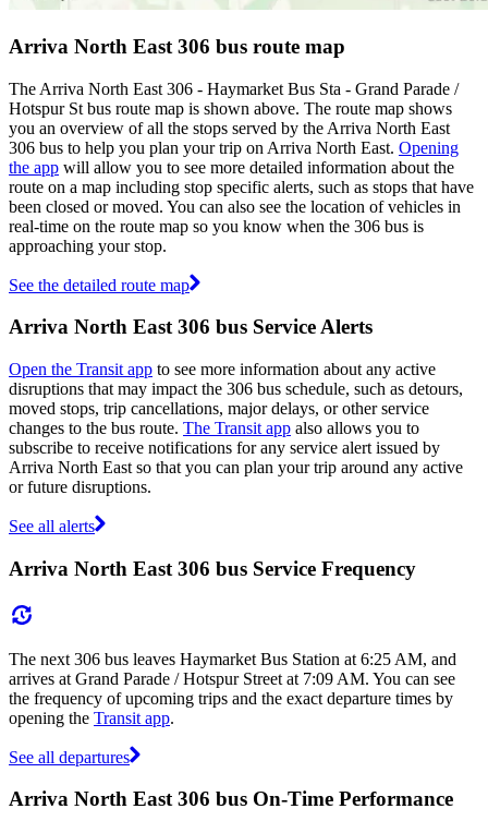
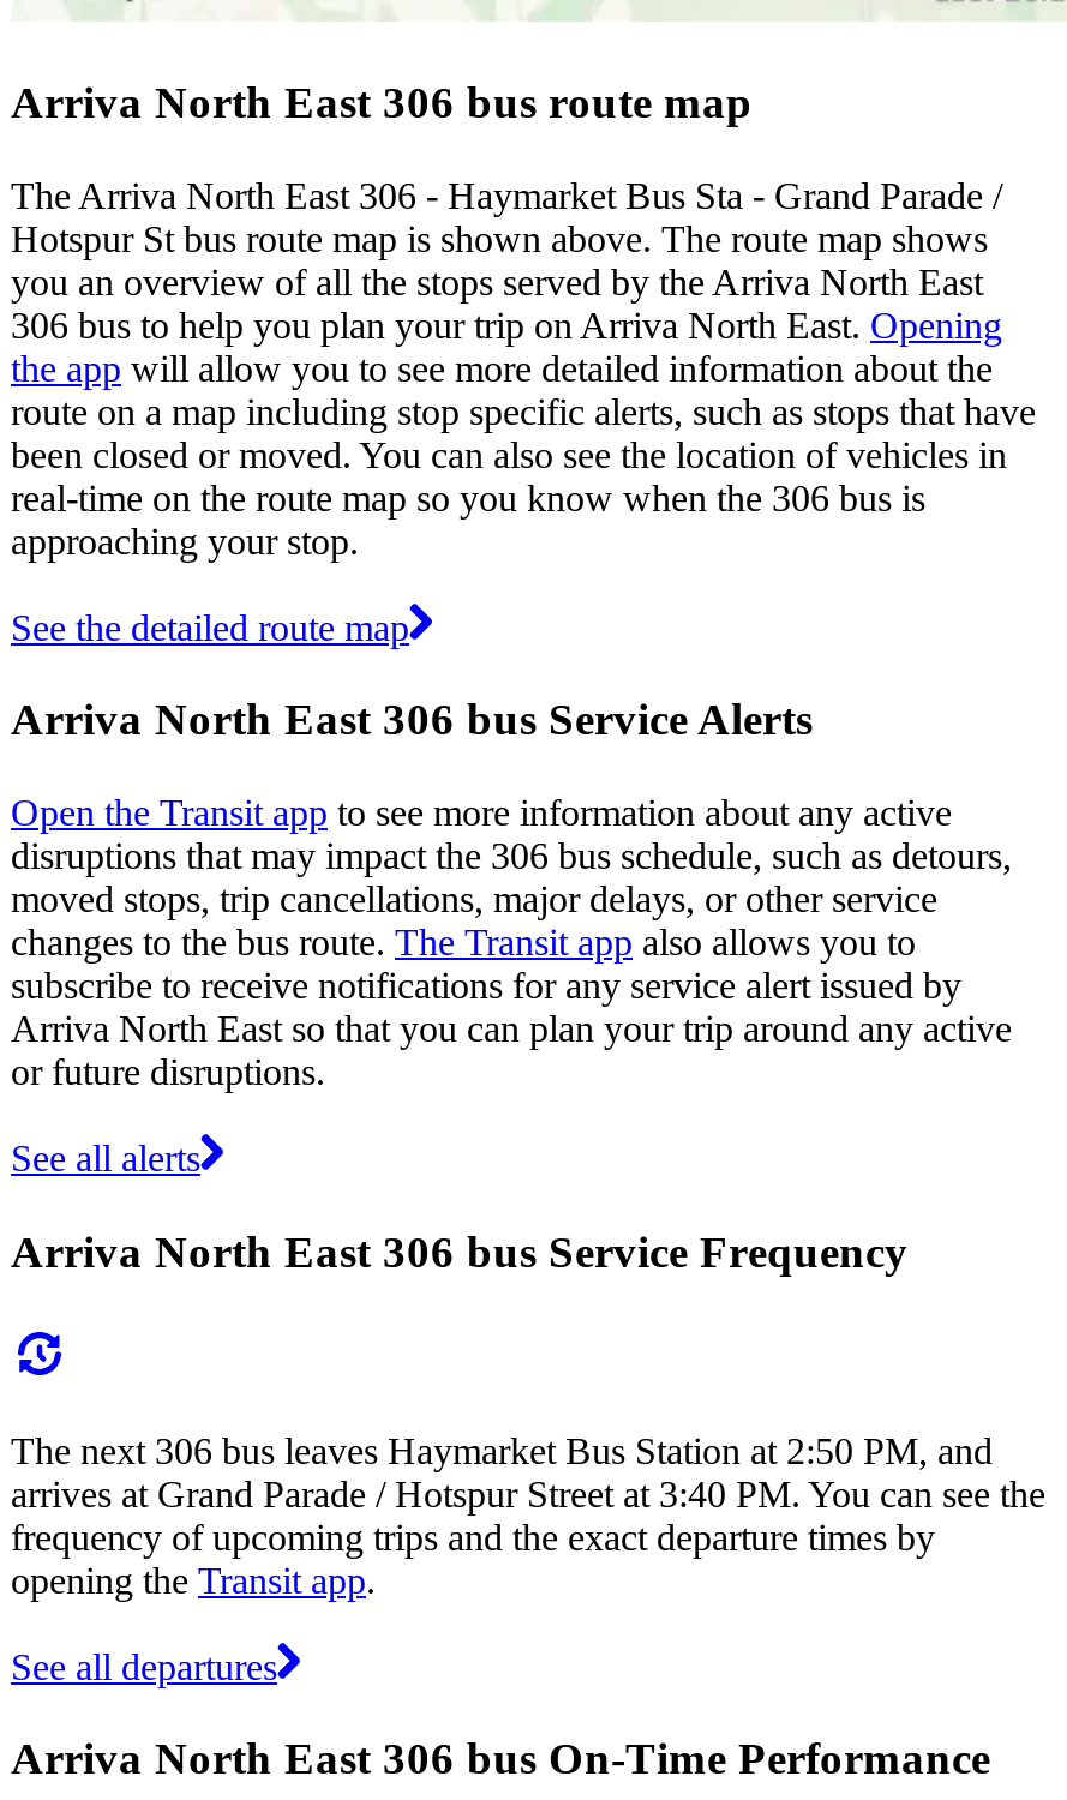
- The next 306 bus leaves Haymarket Bus Station at 6:25 AM, and
- arrives at Grand Parade / Hotspur Street at 7:09 AM. You can see
- the frequency of upcoming trips and the exact departure times by
+ The next 306 bus leaves Haymarket Bus Station at 2:50 PM, and
+ arrives at Grand Parade / Hotspur Street at 3:40 PM. You can see the
+ frequency of upcoming trips and the exact departure times by
